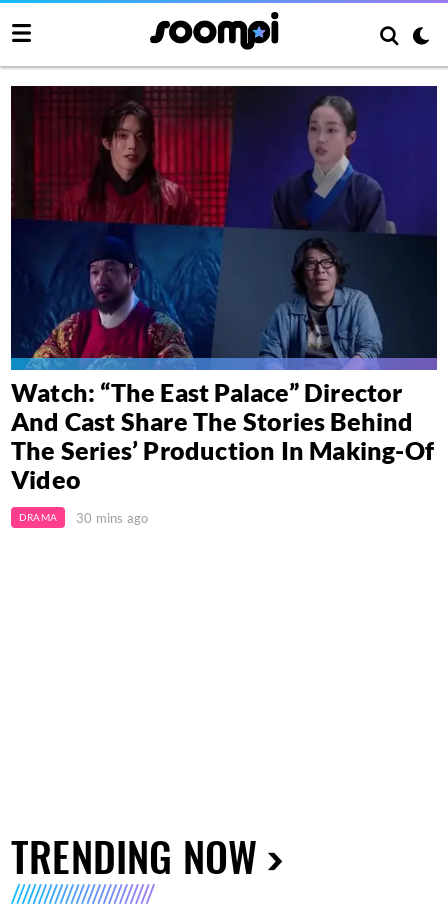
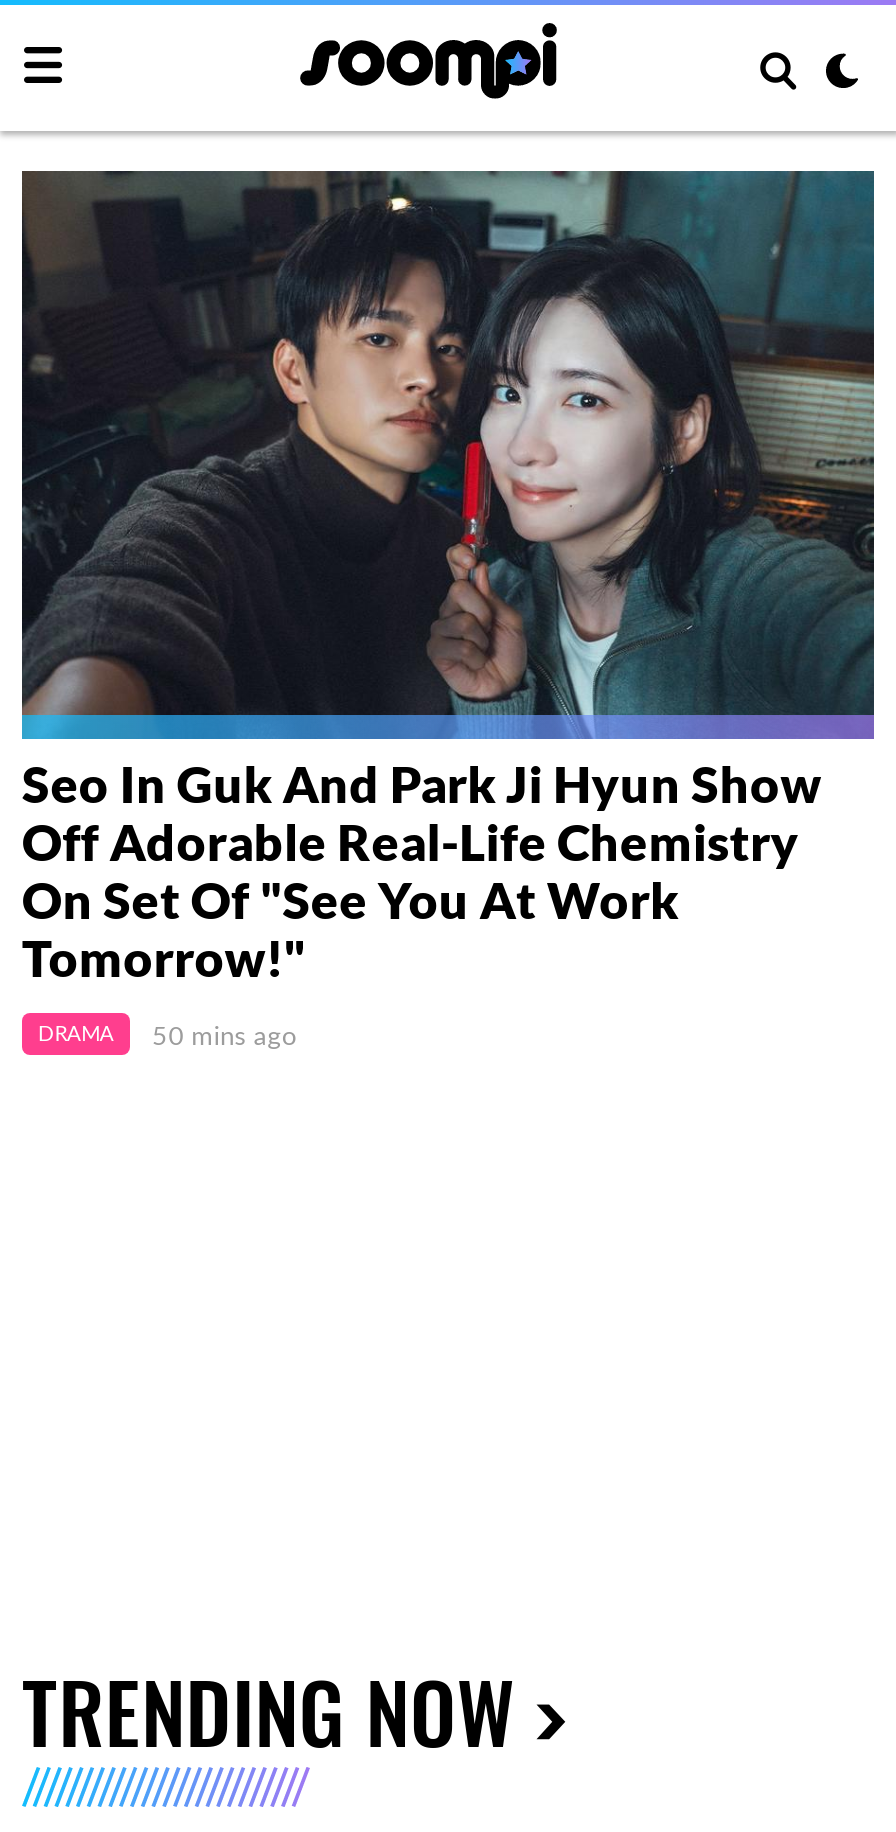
- [image]
- Watch: “The East Palace” Director
- And Cast Share The Stories Behind
- The Series’ Production In Making-Of
- Video
+ [image]
+ Seo In Guk And Park Ji Hyun Show
+ Off Adorable Real-Life Chemistry
+ On Set Of "See You At Work
+ Tomorrow!"

- DRAMA 30 mins ago
+ DRAMA 50 mins ago
